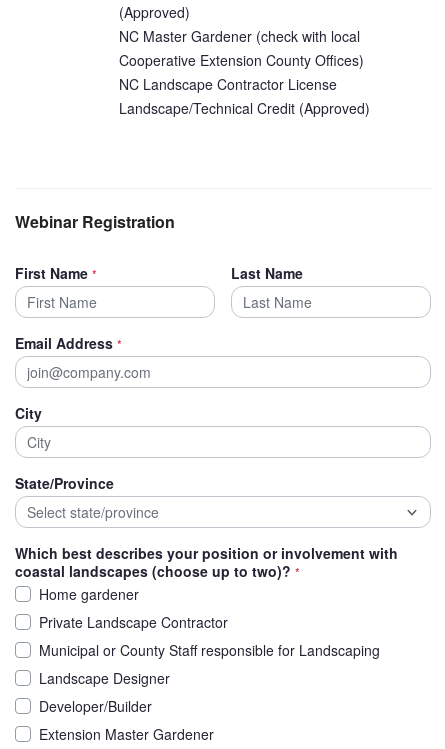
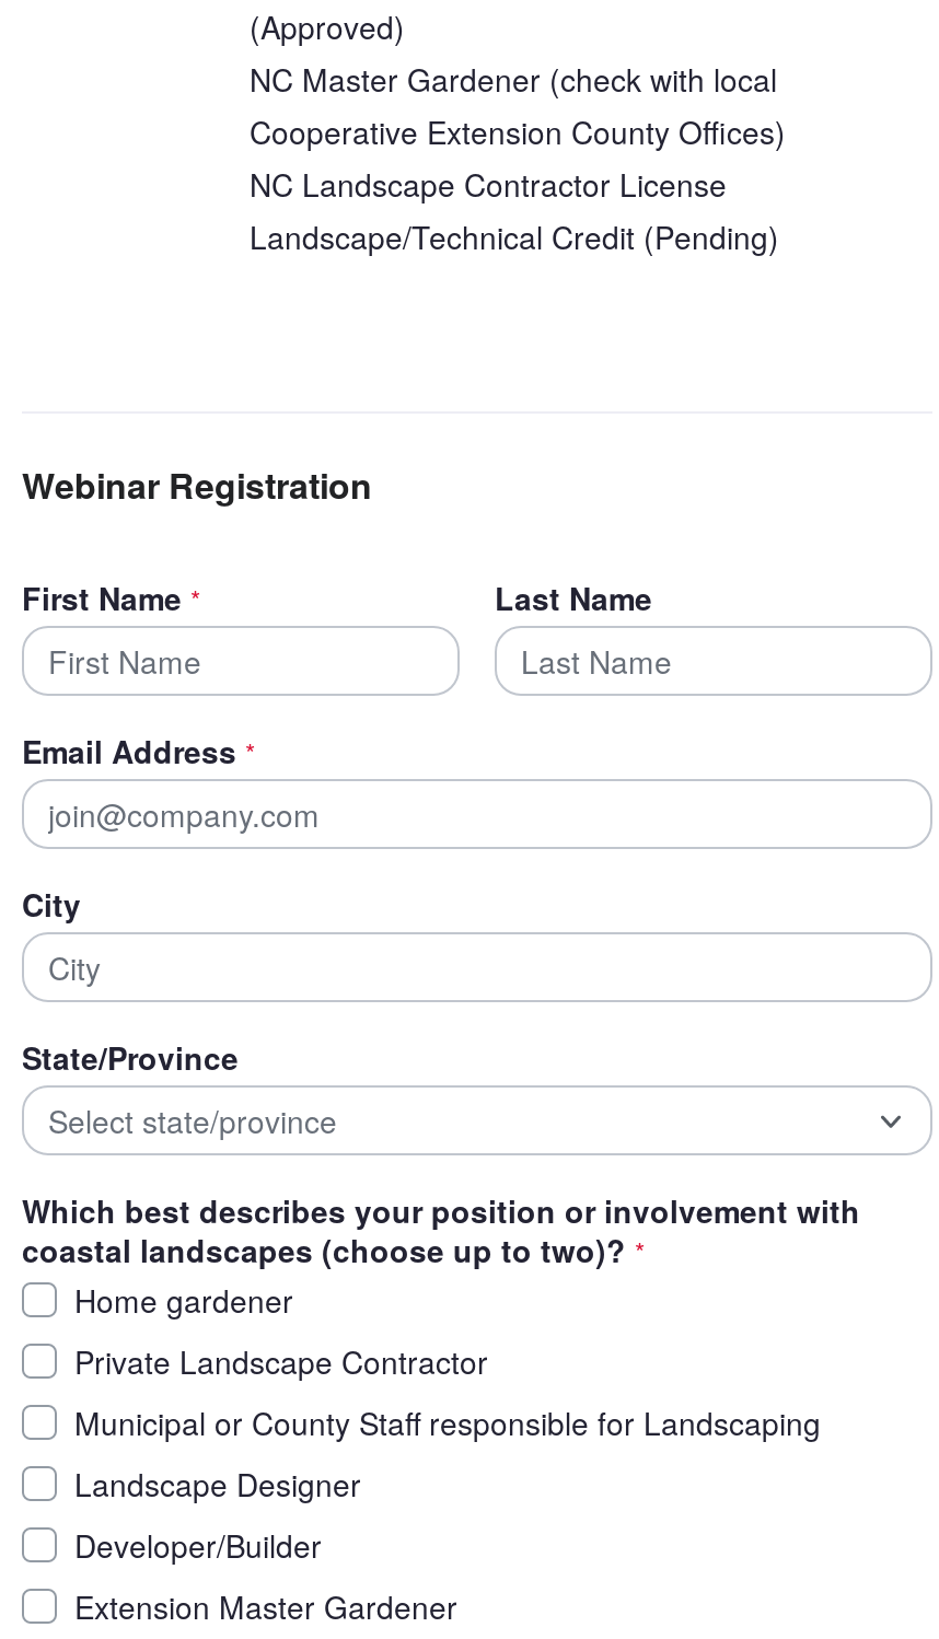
- Landscape/Technical Credit (Approved)
+ Landscape/Technical Credit (Pending)
